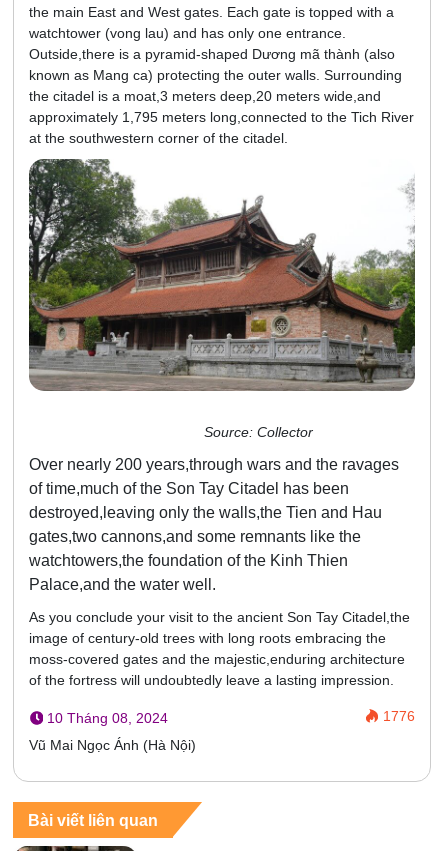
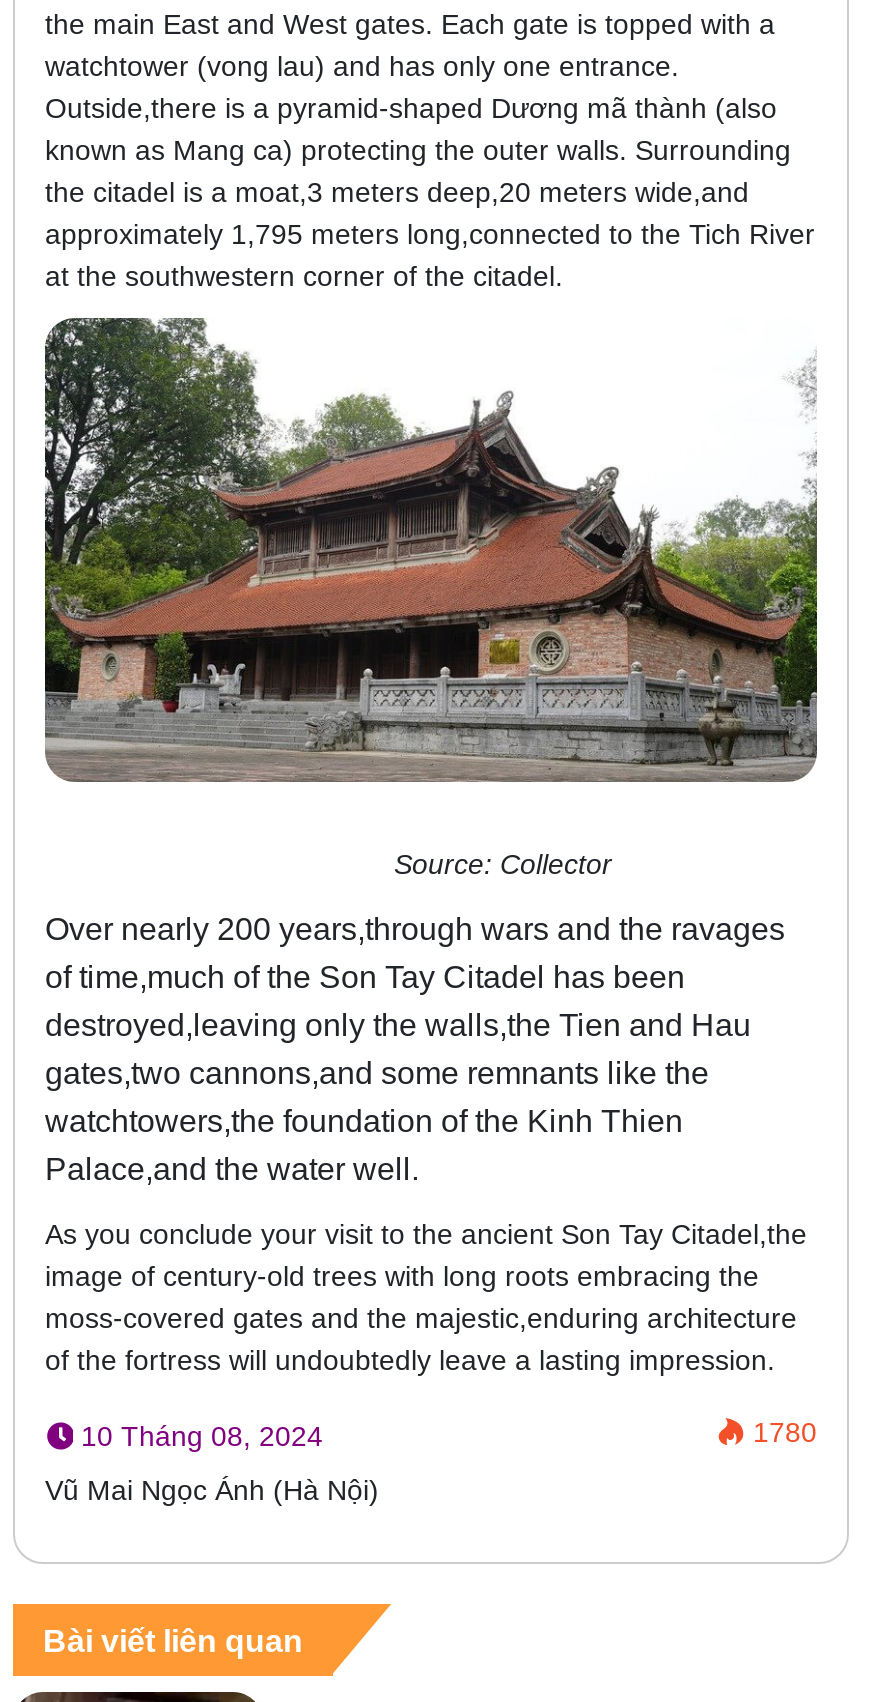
- 1776
+ 1780
